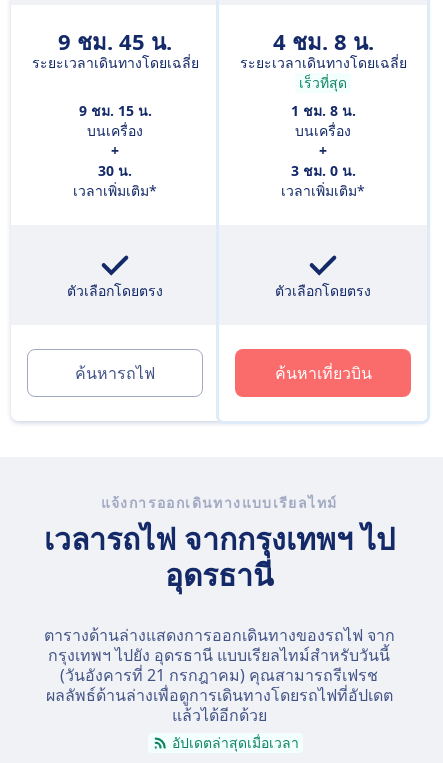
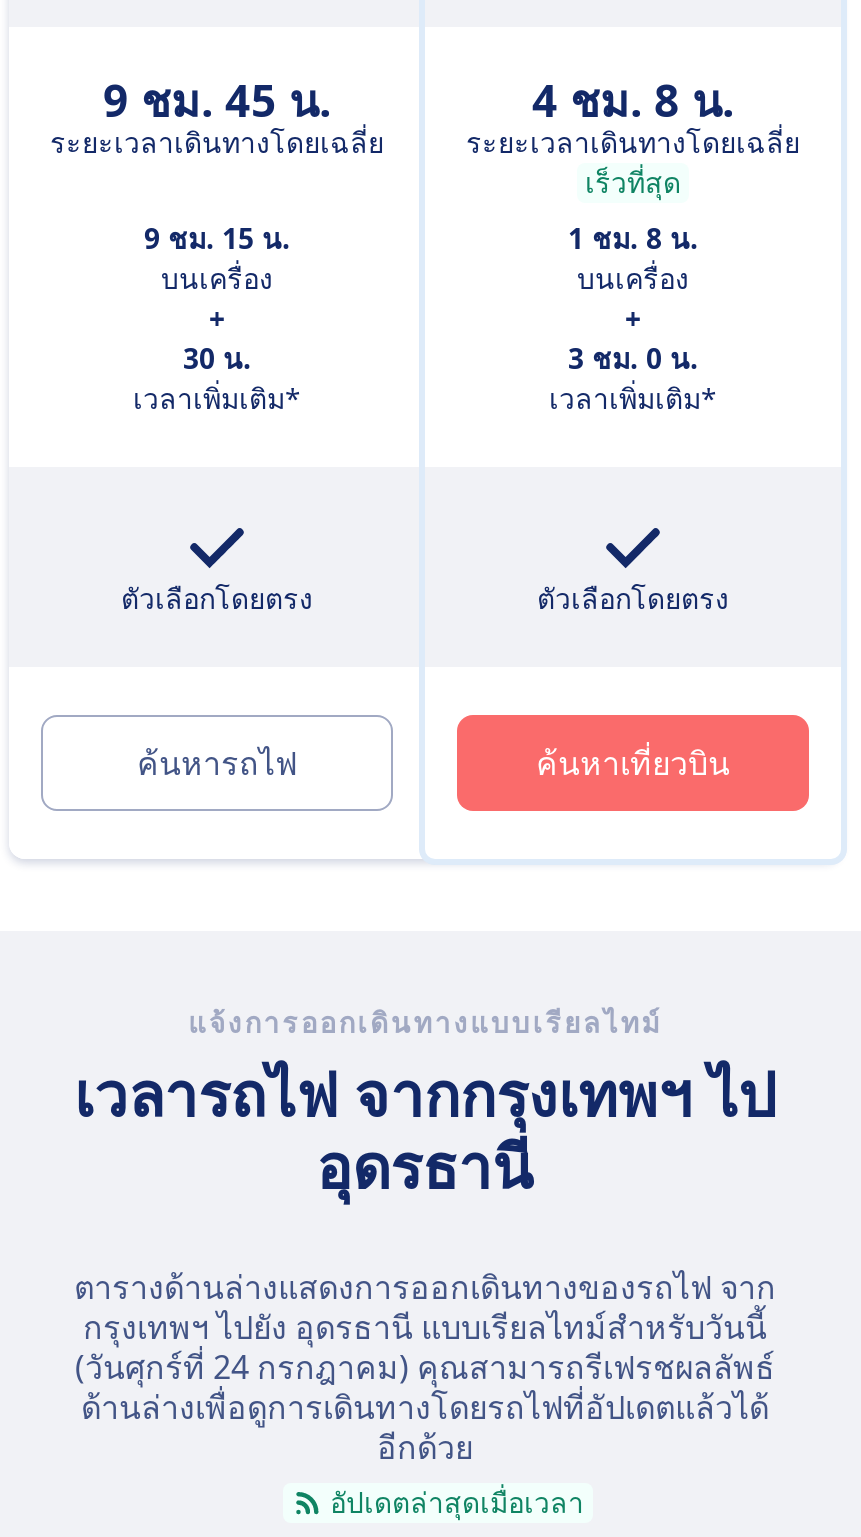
- (วันอังคารที่ 21 กรกฎาคม) คุณสามารถรีเฟรช
- ผลลัพธ์ด้านล่างเพื่อดูการเดินทางโดยรถไฟที่อัปเดต
- แล้วได้อีกด้วย
+ (วันศุกร์ที่ 24 กรกฎาคม) คุณสามารถรีเฟรชผลลัพธ์
+ ด้านล่างเพื่อดูการเดินทางโดยรถไฟที่อัปเดตแล้วได้
+ อีกด้วย
